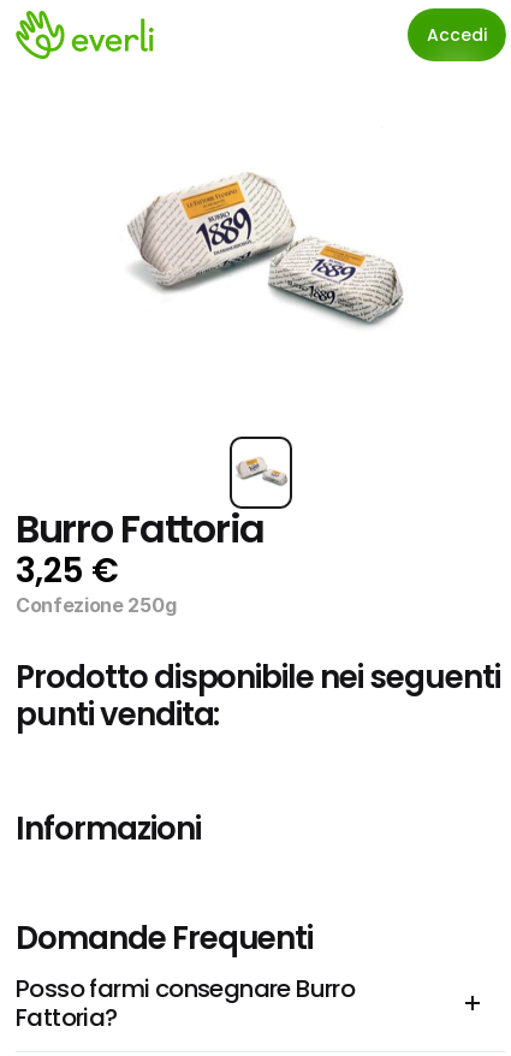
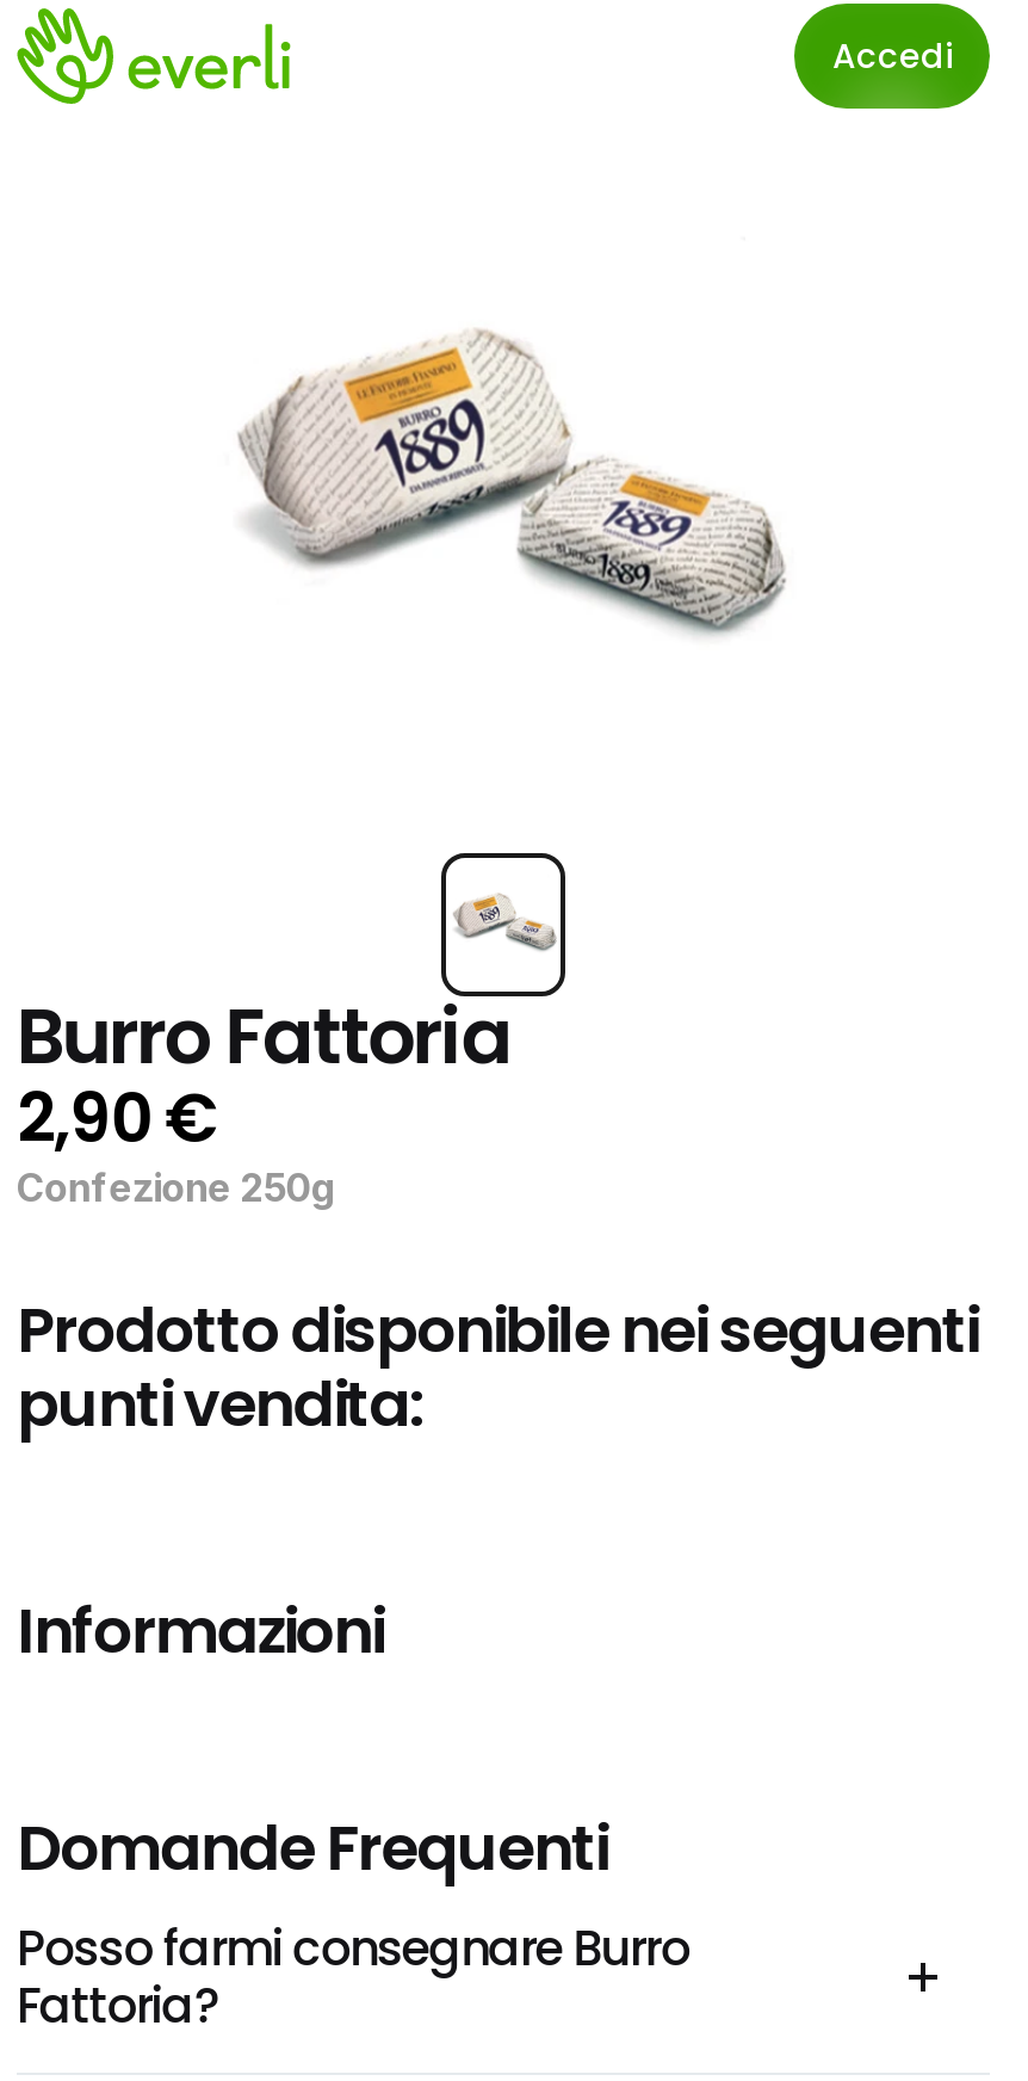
- 3,25 €
+ 2,90 €
